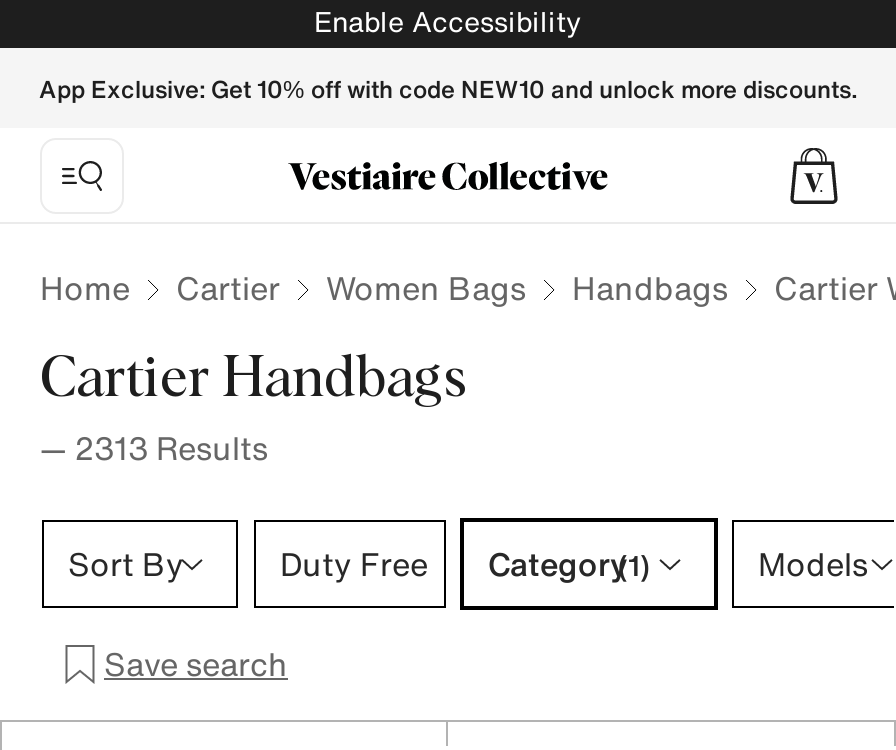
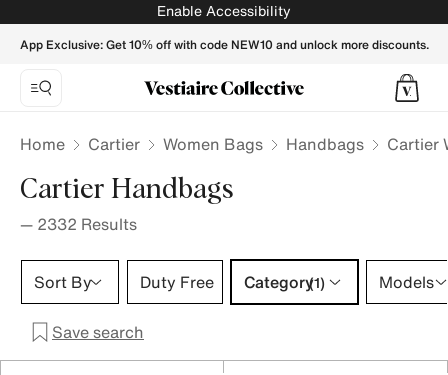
- — 2313 Results
+ — 2332 Results
